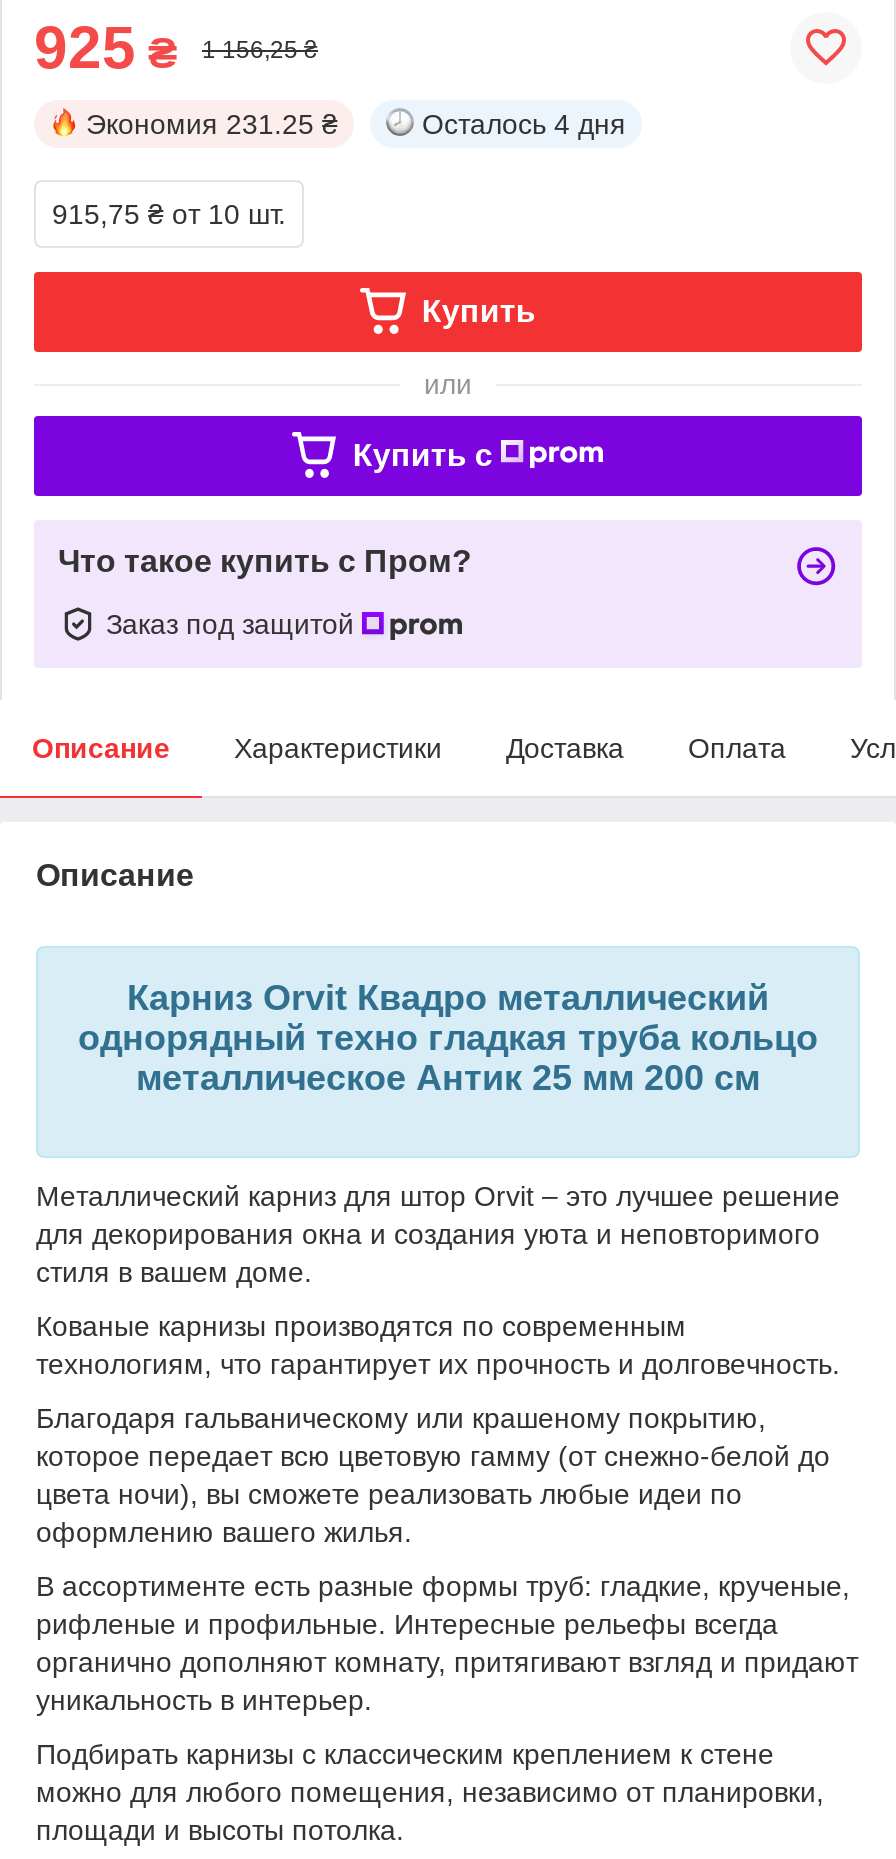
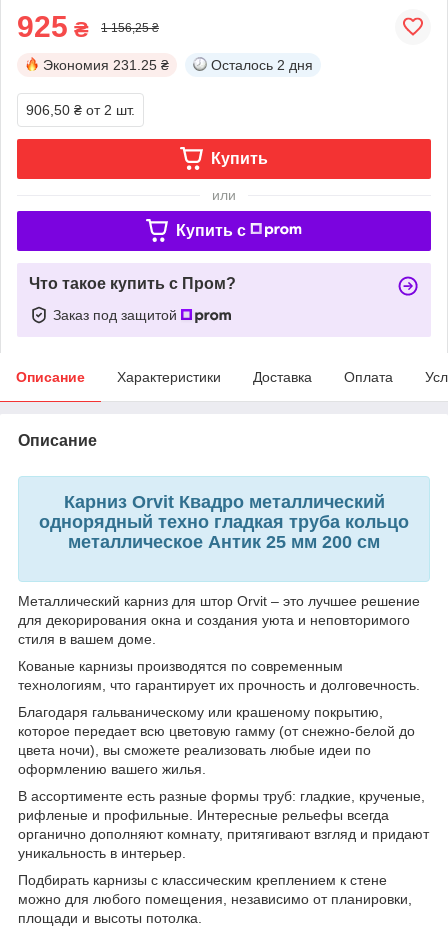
- Осталось 4 дня
+ Осталось 2 дня

- 915,75 ₴ от 10 шт.
+ 906,50 ₴ от 2 шт.
